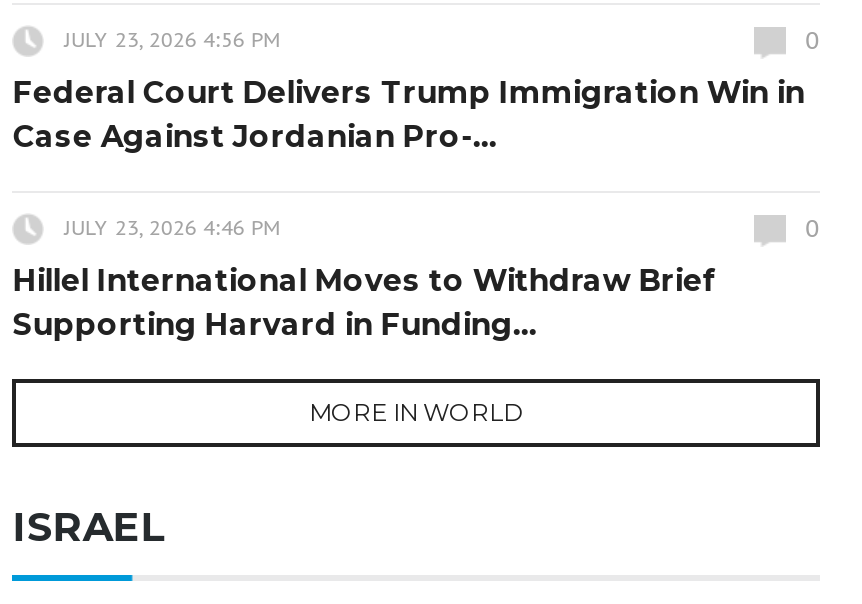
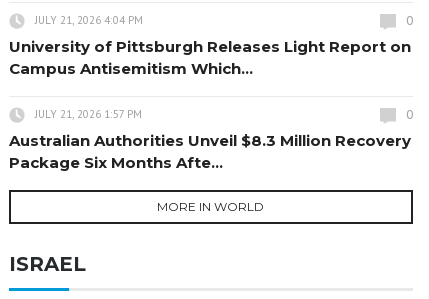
- JULY 23, 2026 4:56 PM
+ JULY 21, 2026 4:04 PM

- Federal Court Delivers Trump Immigration Win in
- Case Against Jordanian Pro-...
+ University of Pittsburgh Releases Light Report on
+ Campus Antisemitism Which...

- JULY 23, 2026 4:46 PM
+ JULY 21, 2026 1:57 PM

- Hillel International Moves to Withdraw Brief
- Supporting Harvard in Funding...
+ Australian Authorities Unveil $8.3 Million Recovery
+ Package Six Months Afte...
